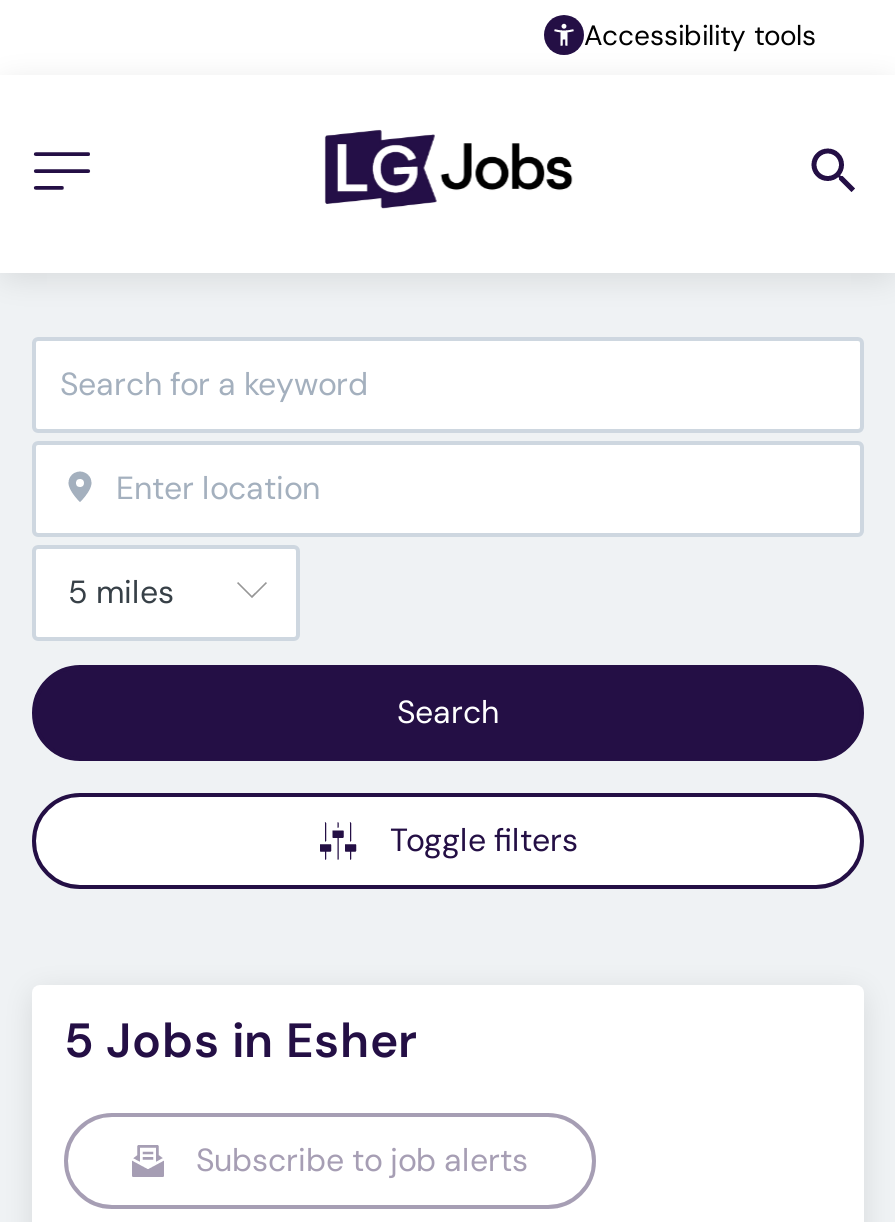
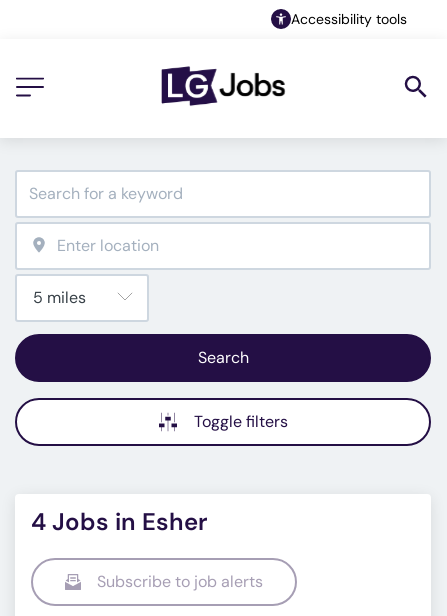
- 5 Jobs in Esher
+ 4 Jobs in Esher
